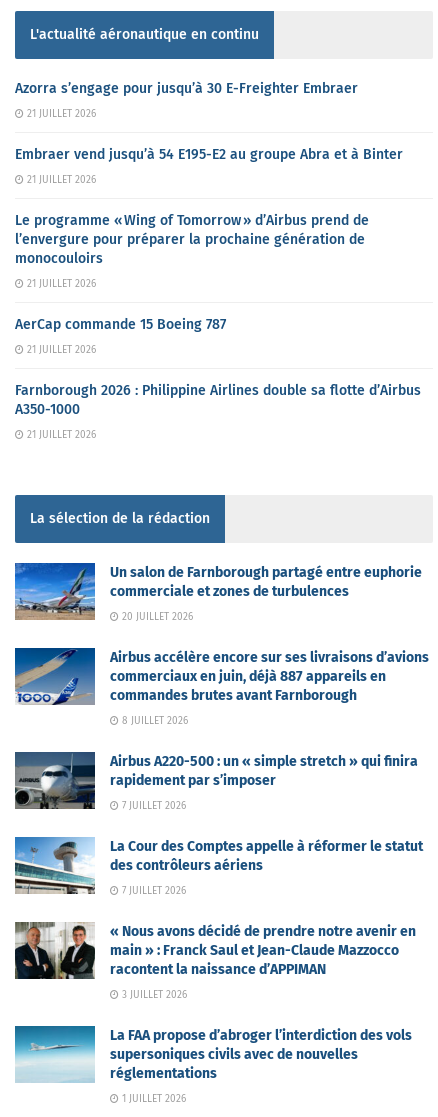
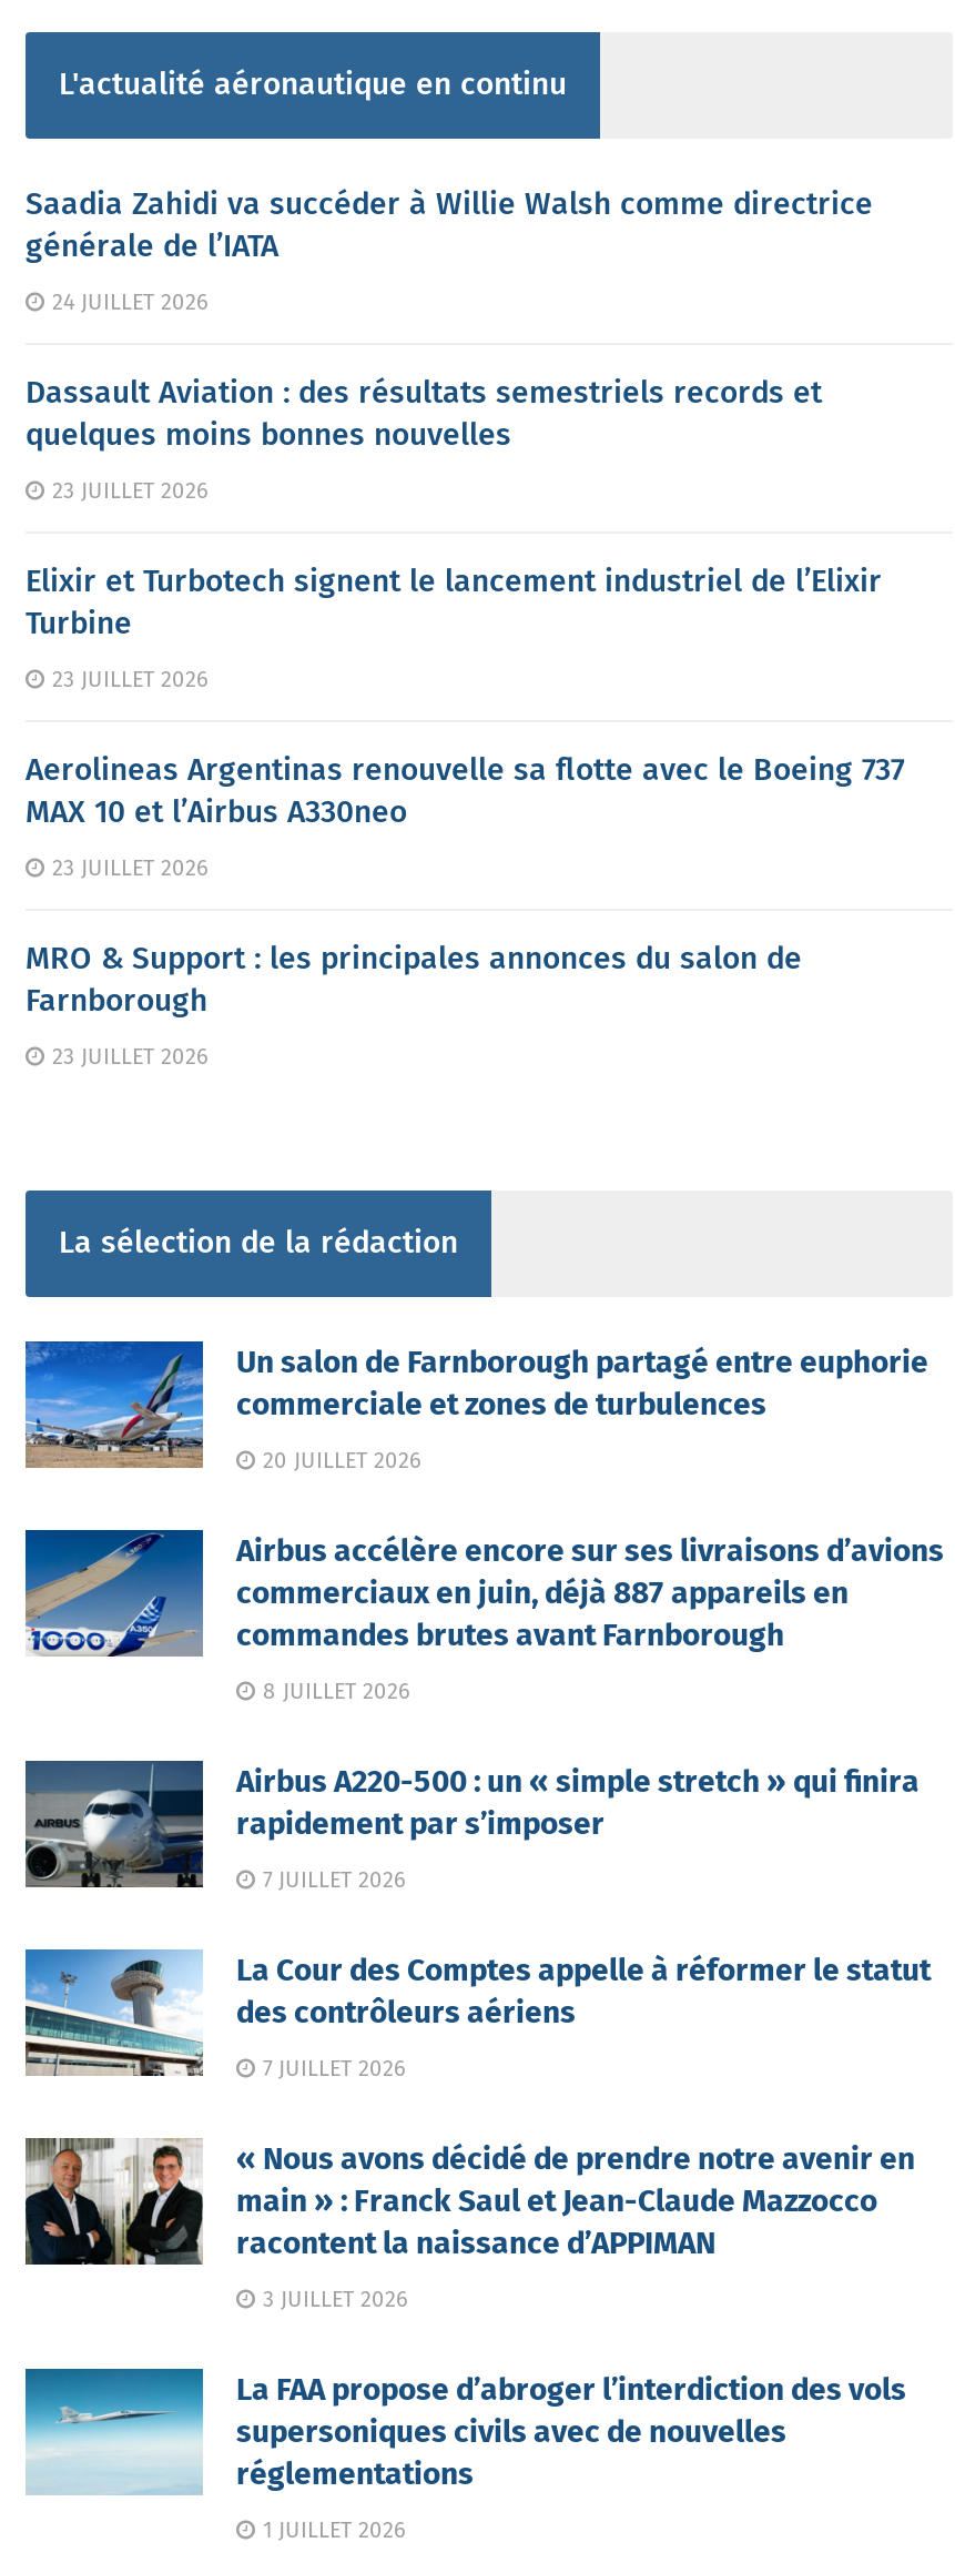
- Azorra s’engage pour jusqu’à 30 E-Freighter Embraer
+ Saadia Zahidi va succéder à Willie Walsh comme directrice
+ générale de l’IATA

- 21 JUILLET 2026
+ 24 JUILLET 2026

- Embraer vend jusqu’à 54 E195-E2 au groupe Abra et à Binter
+ Dassault Aviation : des résultats semestriels records et
+ quelques moins bonnes nouvelles

- 21 JUILLET 2026
+ 23 JUILLET 2026

- Le programme « Wing of Tomorrow » d’Airbus prend de
- l’envergure pour préparer la prochaine génération de
- monocouloirs
+ Elixir et Turbotech signent le lancement industriel de l’Elixir
+ Turbine

- 21 JUILLET 2026
+ 23 JUILLET 2026

- AerCap commande 15 Boeing 787
+ Aerolineas Argentinas renouvelle sa flotte avec le Boeing 737
+ MAX 10 et l’Airbus A330neo

- 21 JUILLET 2026
+ 23 JUILLET 2026

- Farnborough 2026 : Philippine Airlines double sa flotte d’Airbus
- A350-1000
+ MRO & Support : les principales annonces du salon de
+ Farnborough

- 21 JUILLET 2026
+ 23 JUILLET 2026
